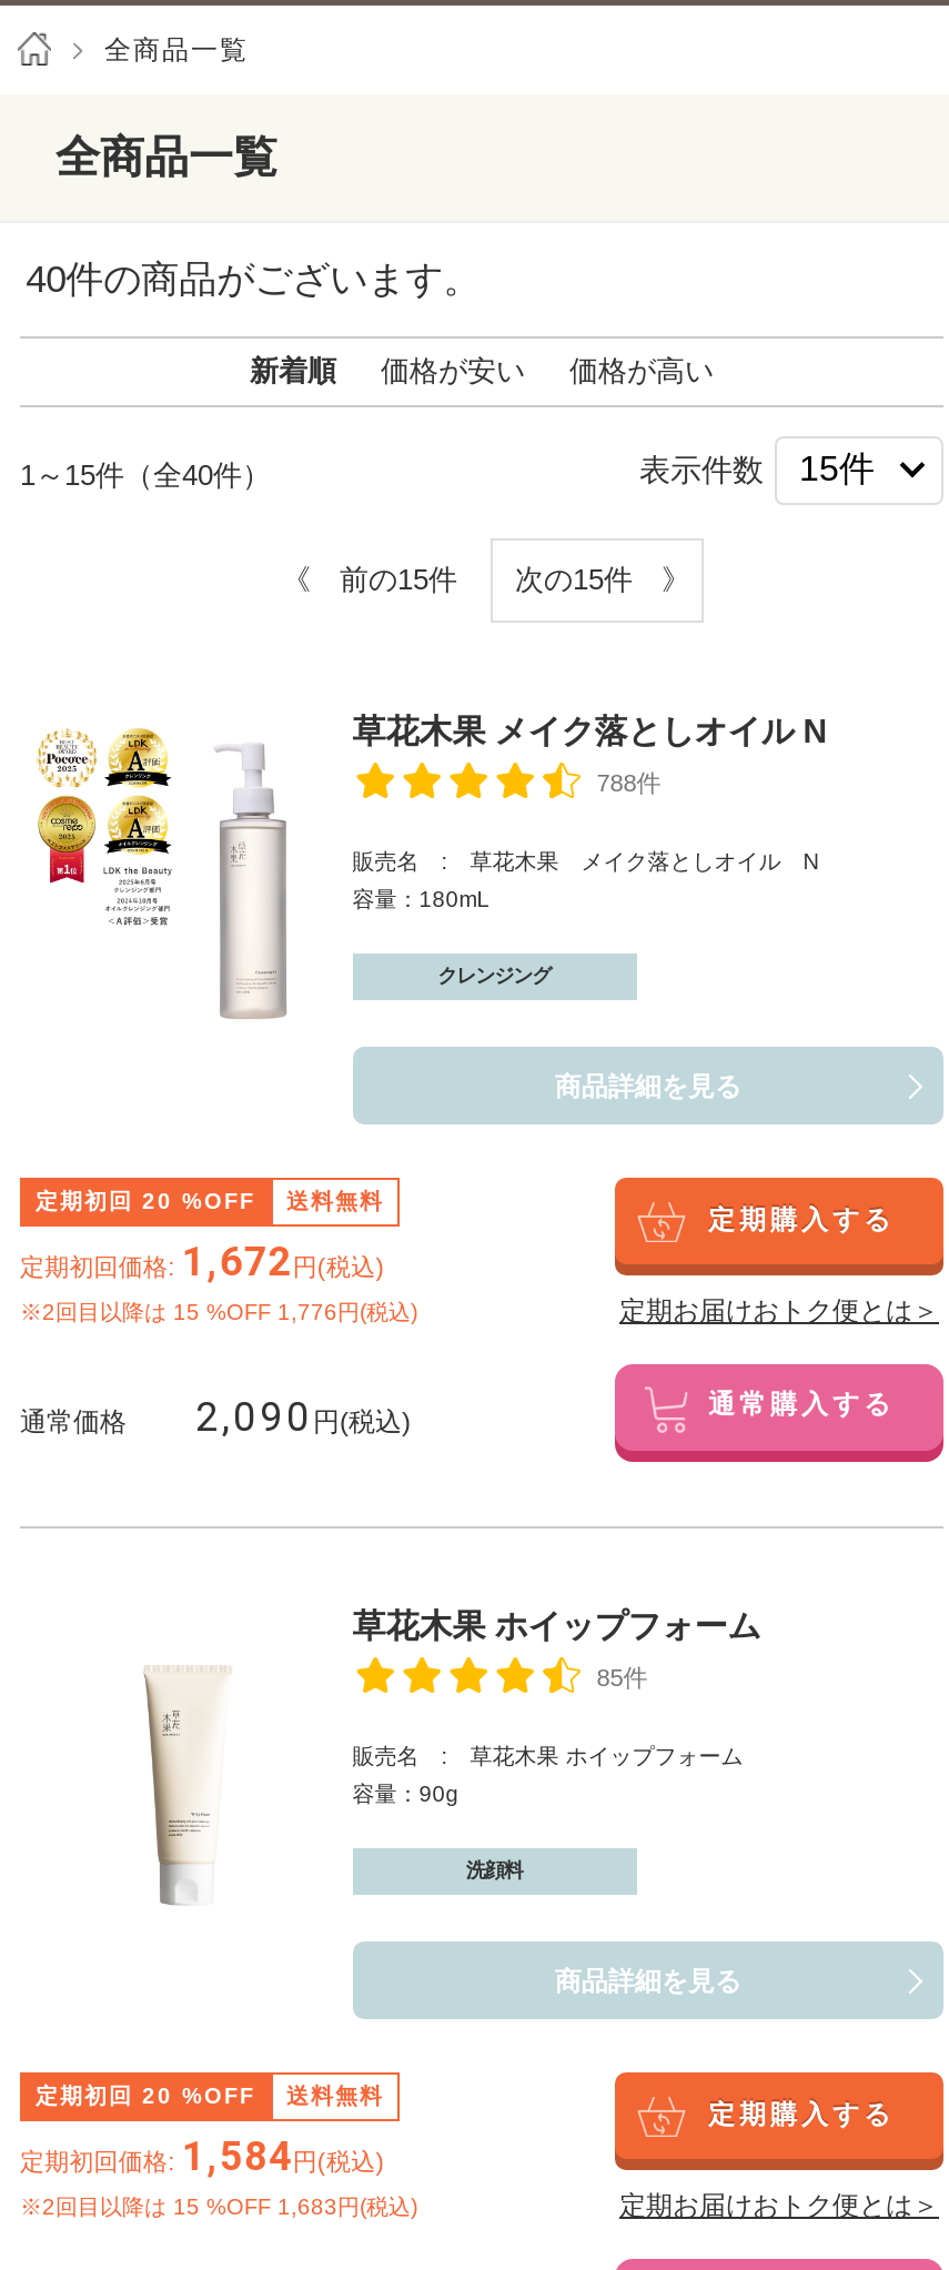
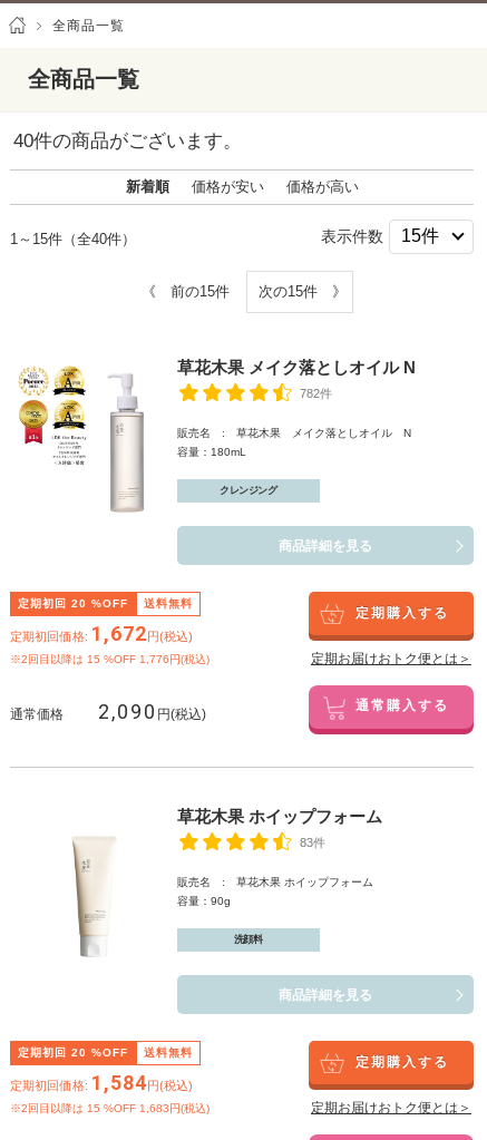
- 788件
+ 782件

- 85件
+ 83件
